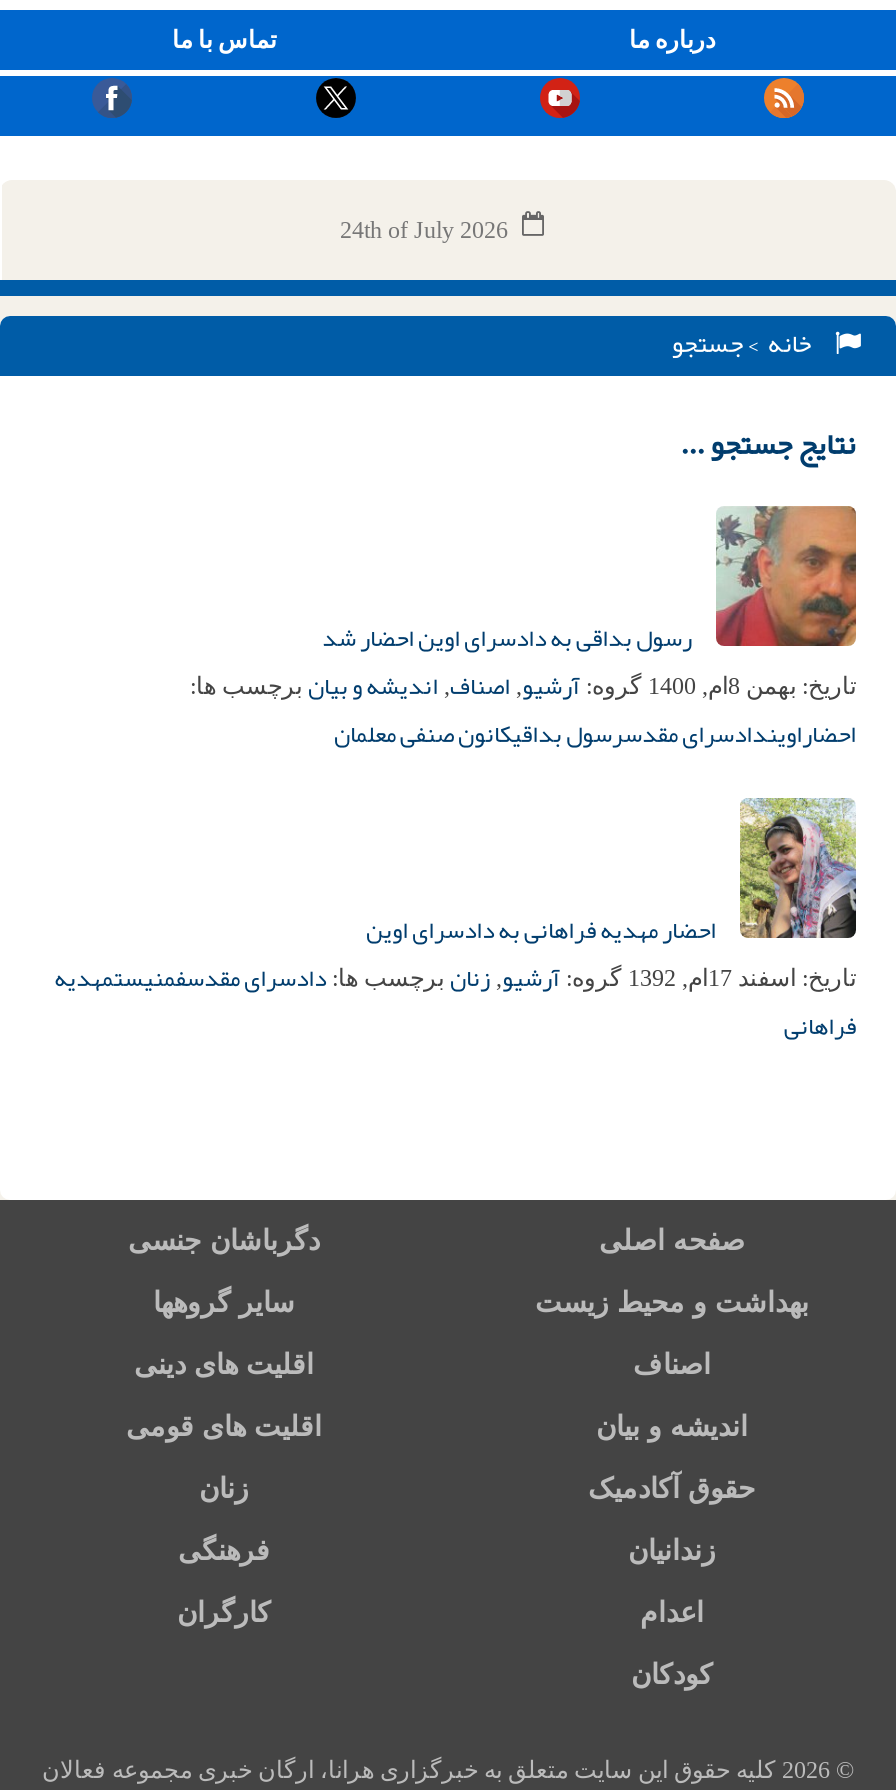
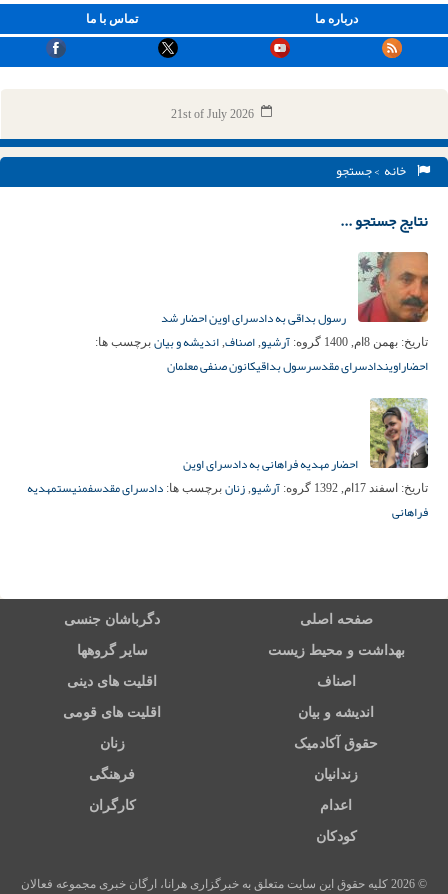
- 24th of July 2026
+ 21st of July 2026
